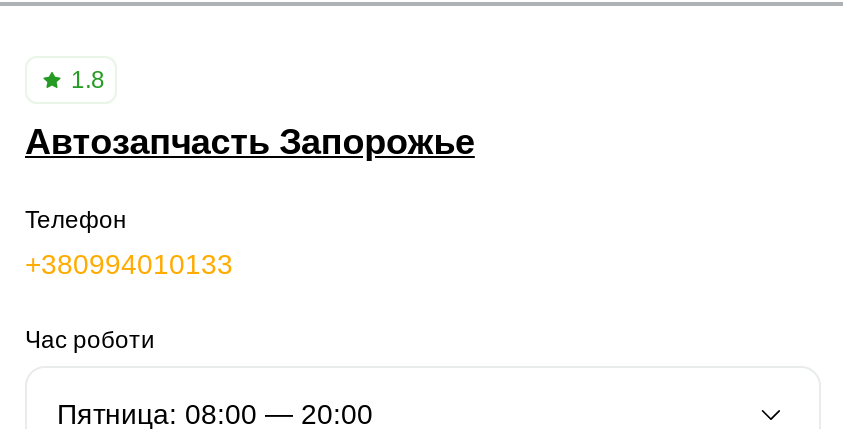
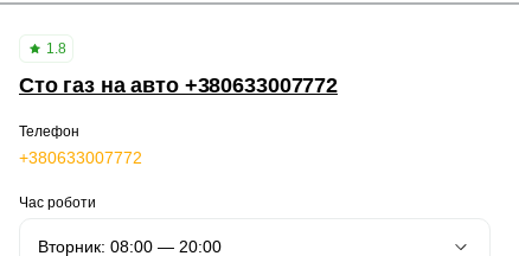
- Автозапчасть Запорожье
+ Сто газ на авто +380633007772

- +380994010133
+ +380633007772
